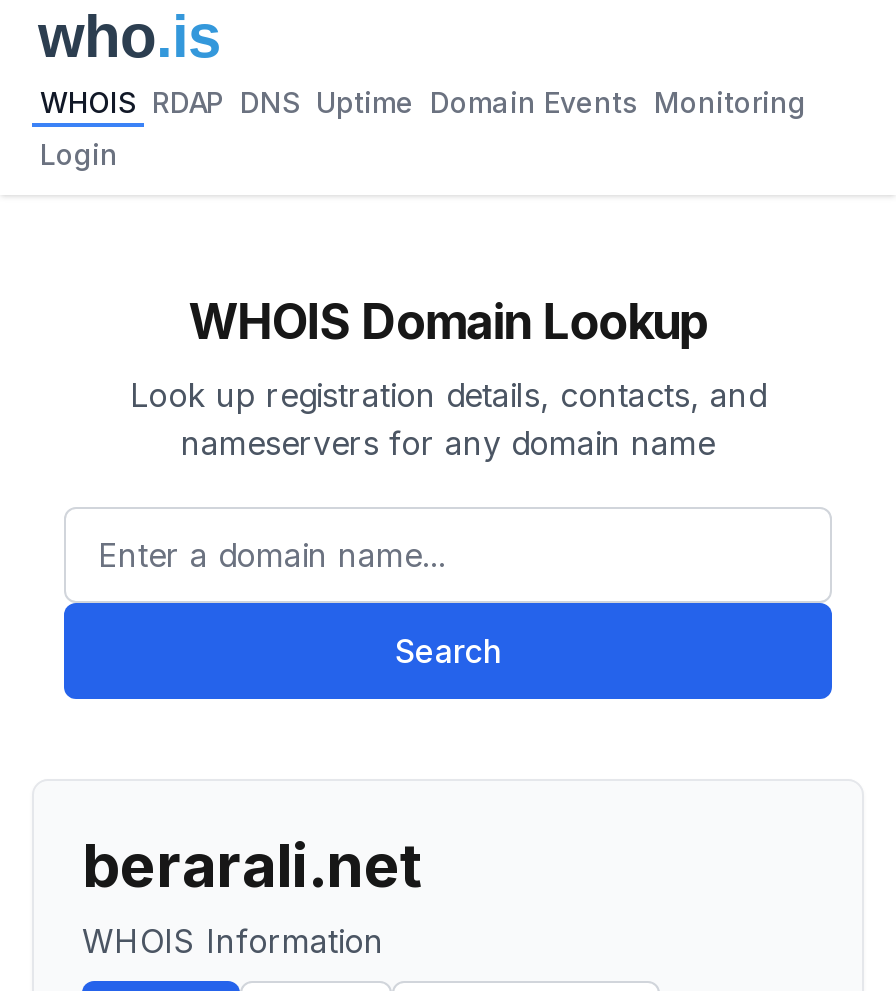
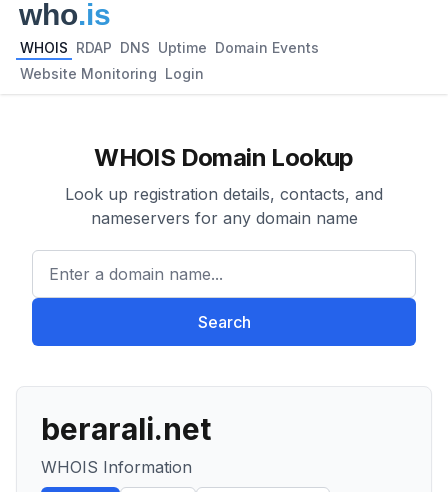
- WHOIS RDAP DNS Uptime Domain Events Monitoring
+ WHOIS RDAP DNS Uptime Domain Events

- Login
+ Website Monitoring Login
